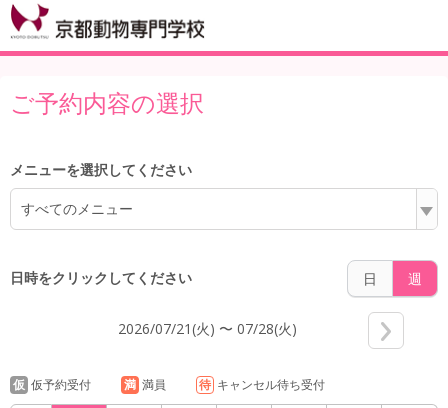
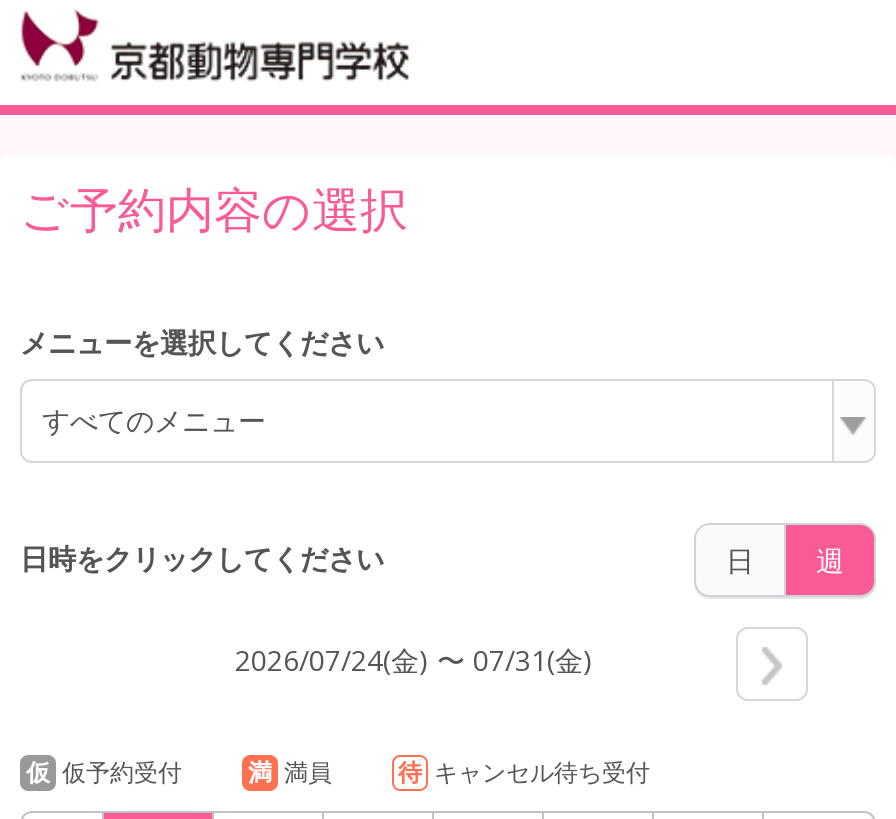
- 2026/07/21(火) 〜 07/28(火)
+ 2026/07/24(金) 〜 07/31(金)
